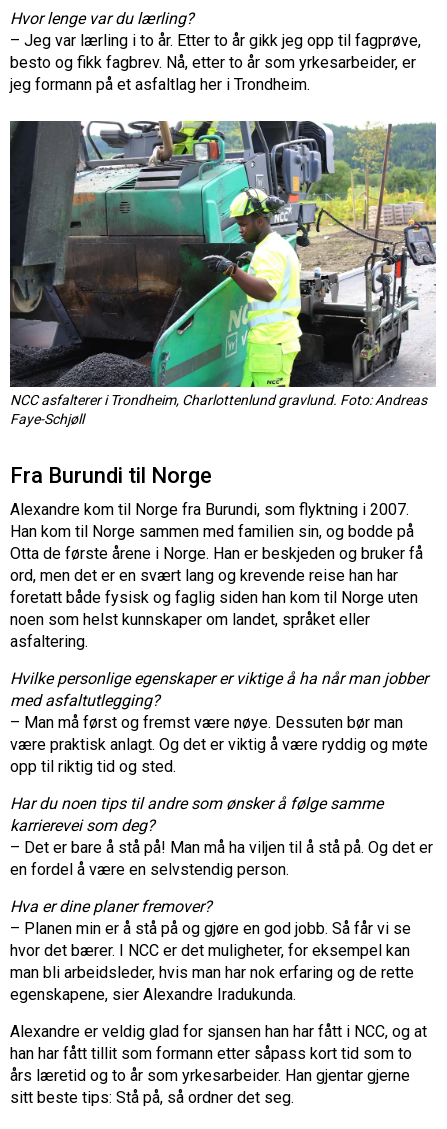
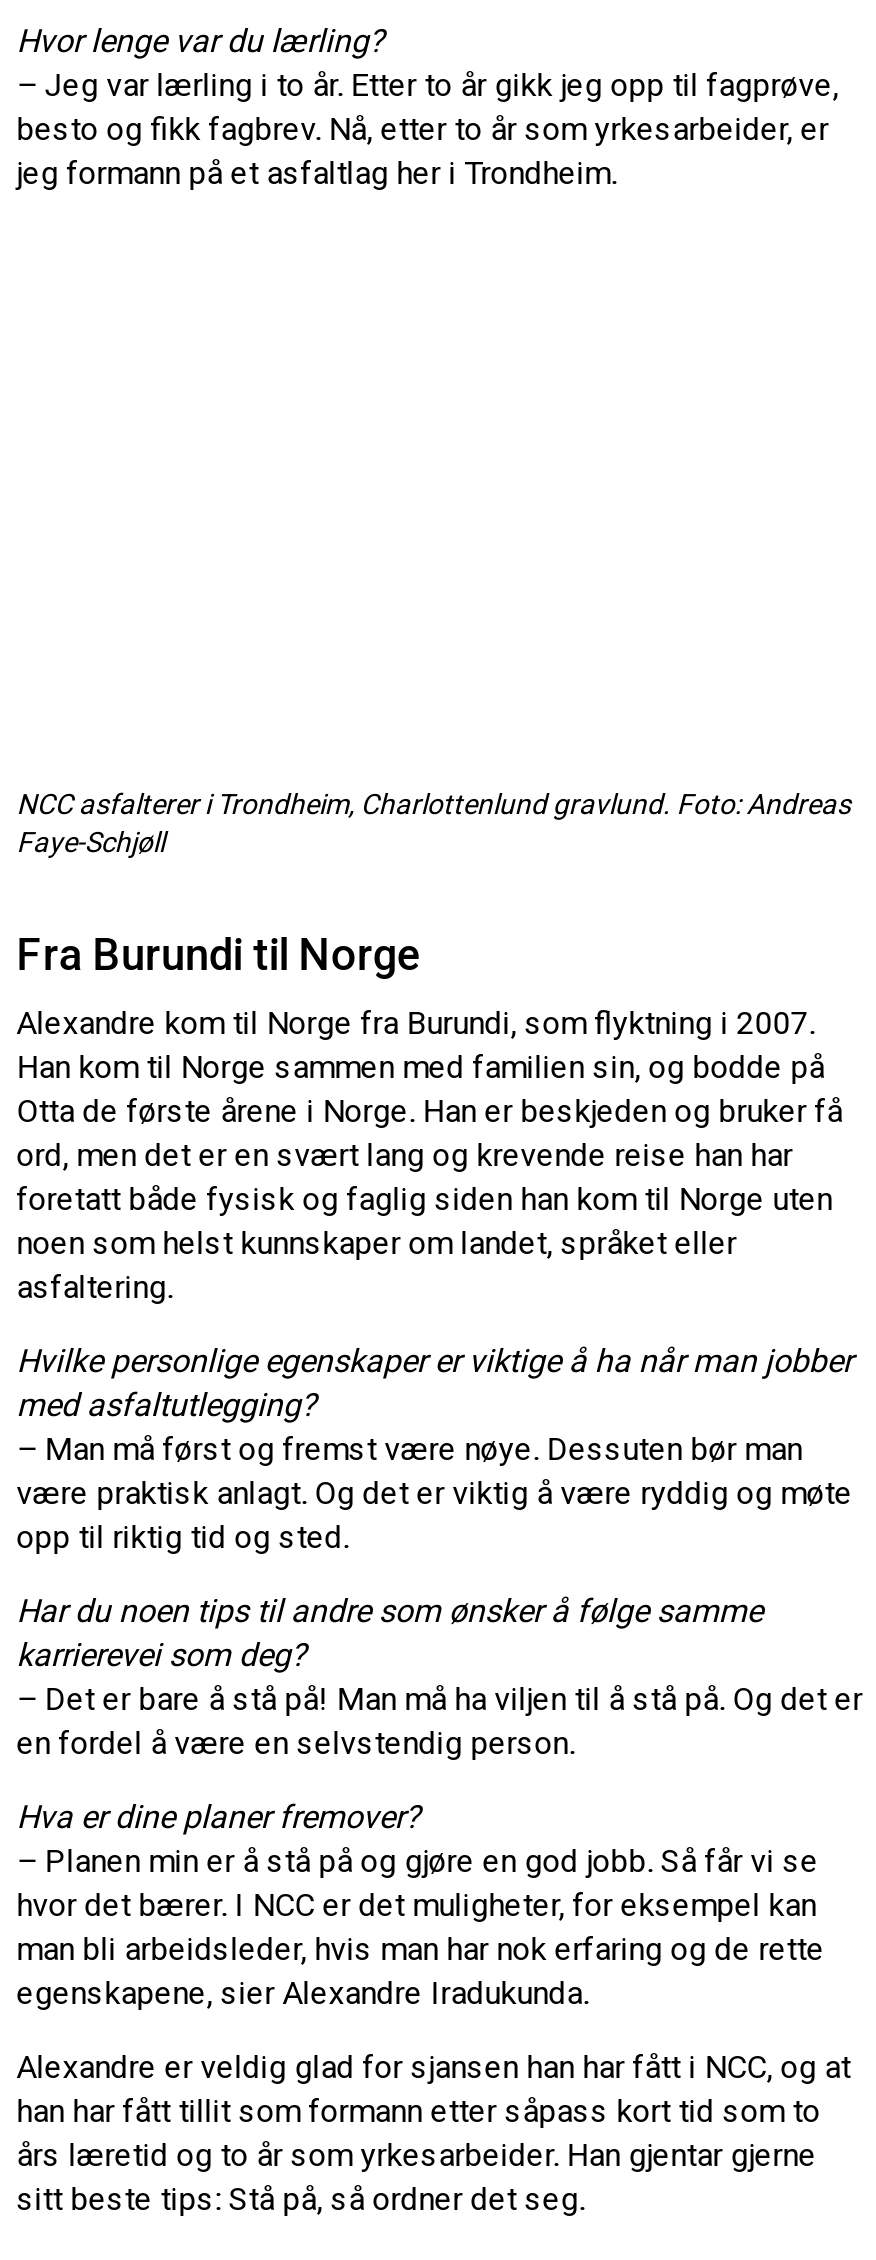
- [image]
